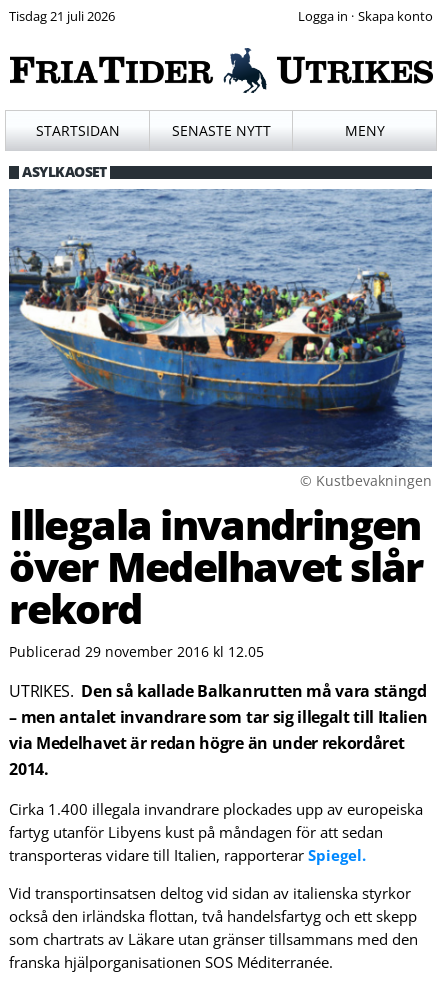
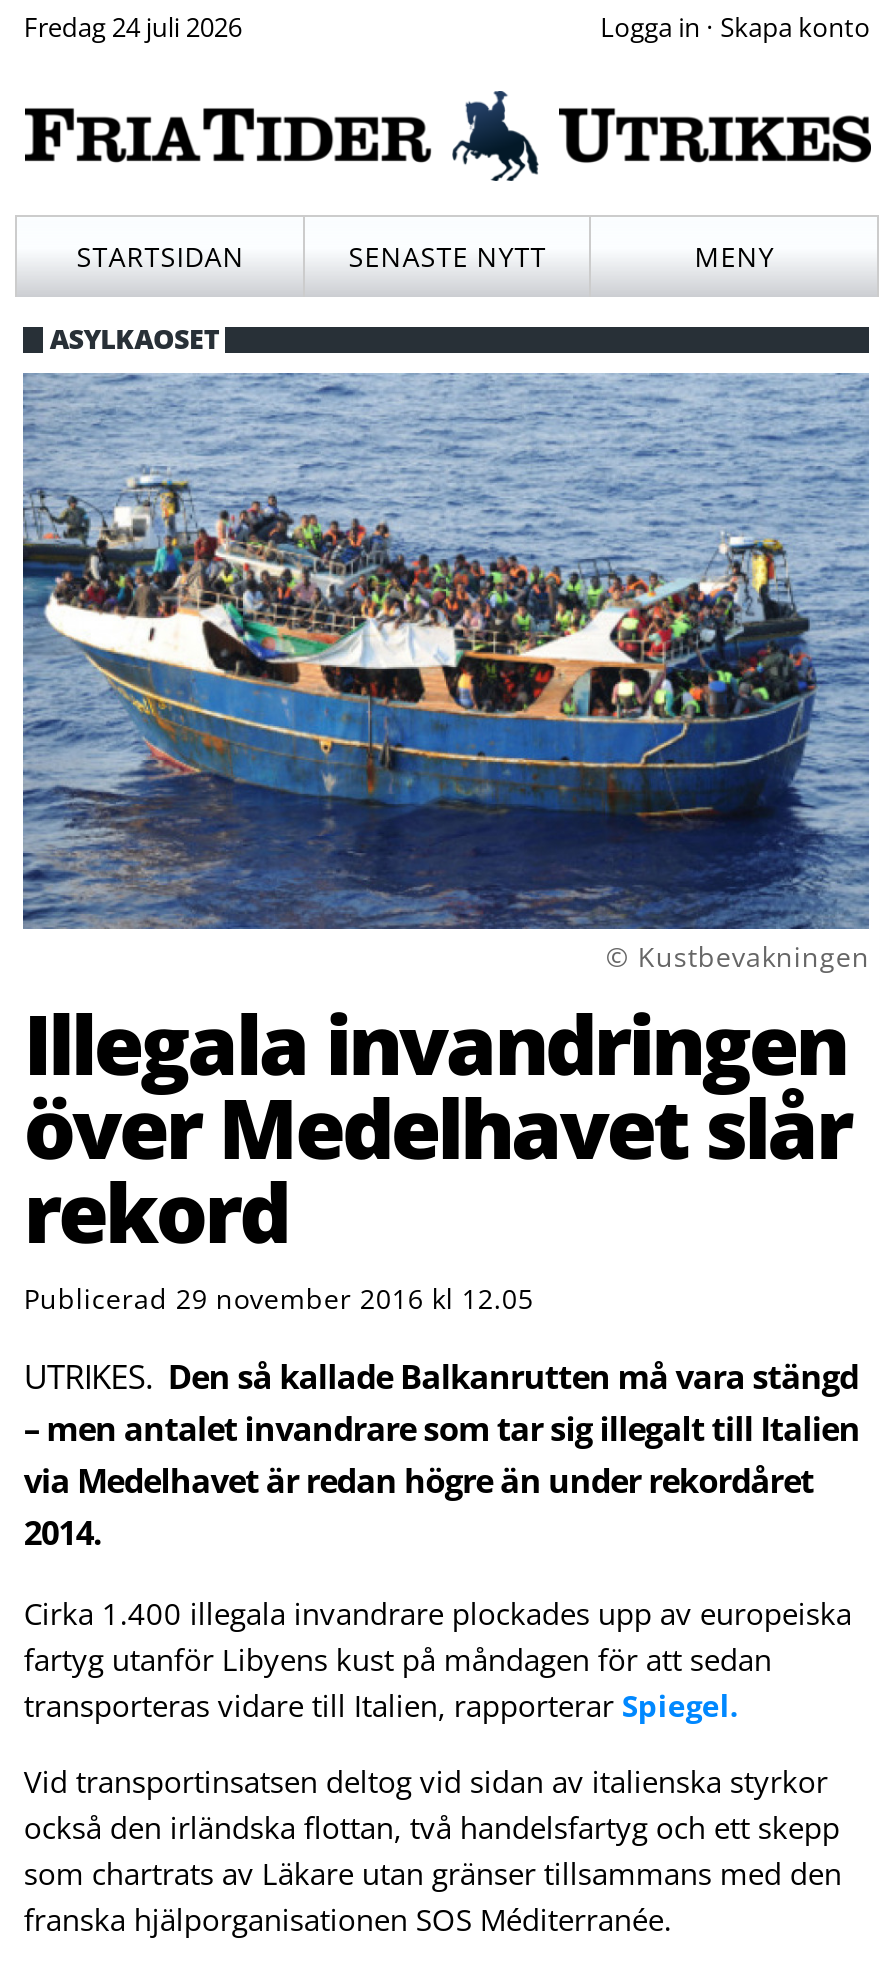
- Tisdag 21 juli 2026
+ Fredag 24 juli 2026
